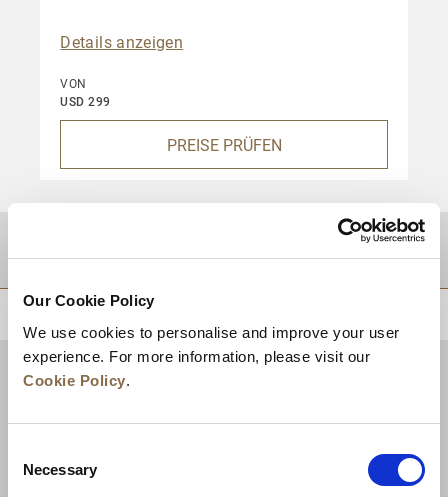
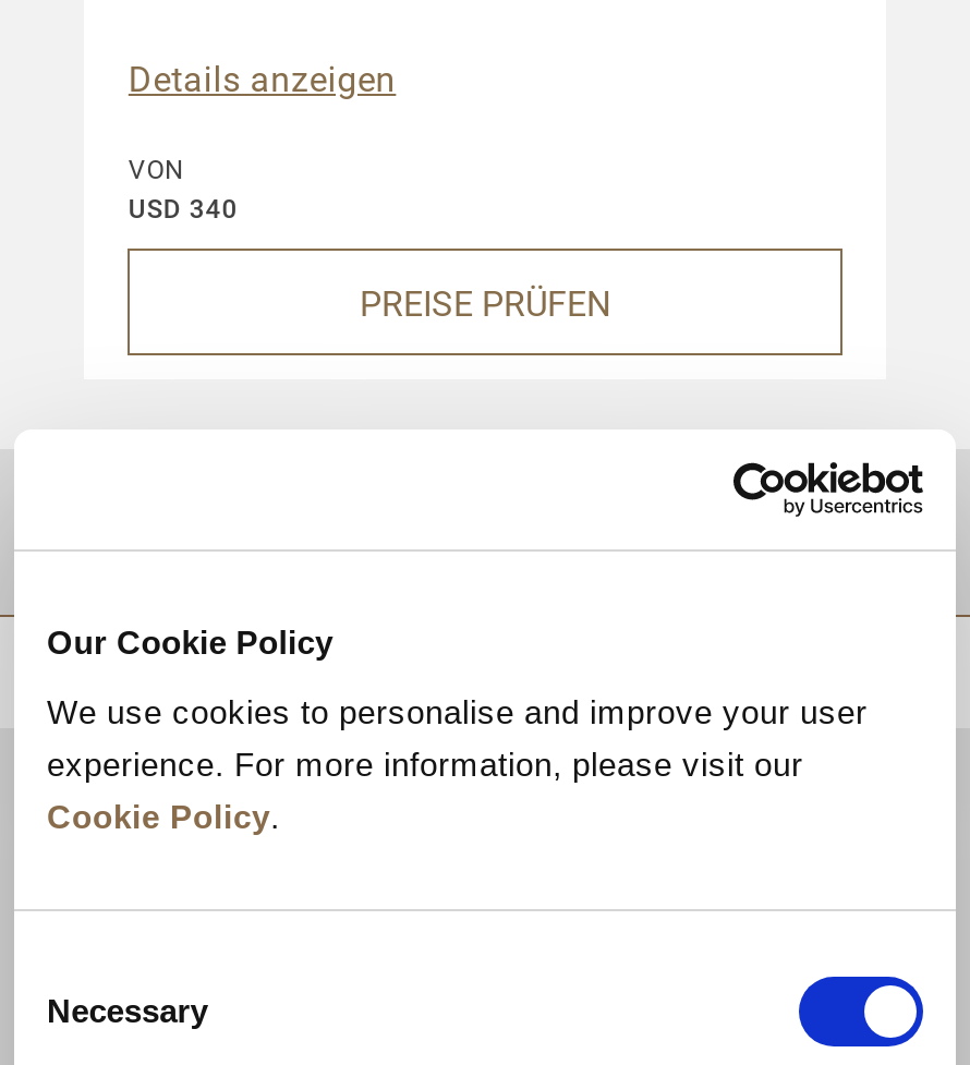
- USD 299
+ USD 340
